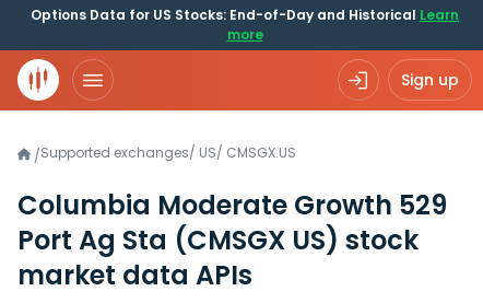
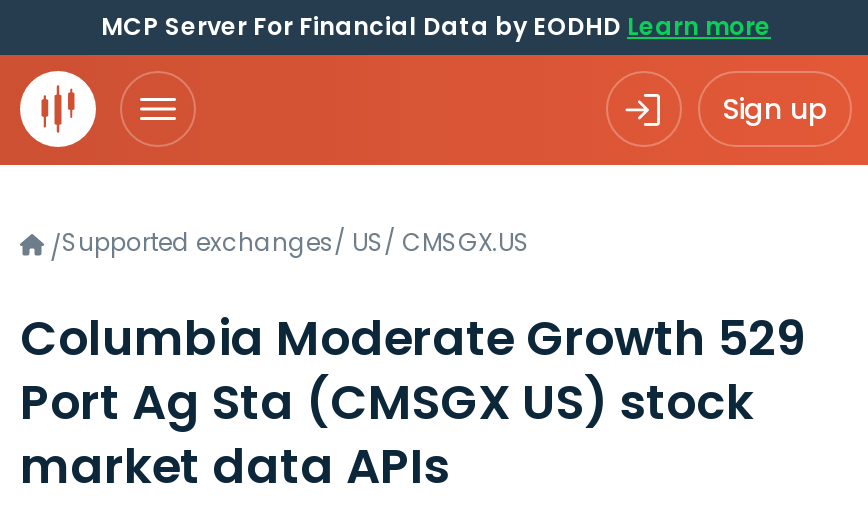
- Options Data for US Stocks: End-of-Day and Historical Learn
- more
+ MCP Server For Financial Data by EODHD Learn more
